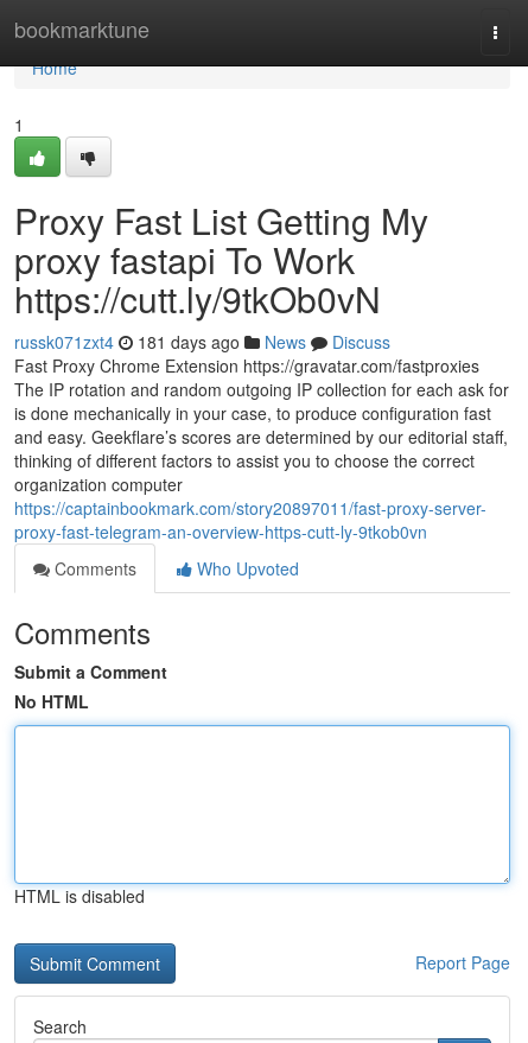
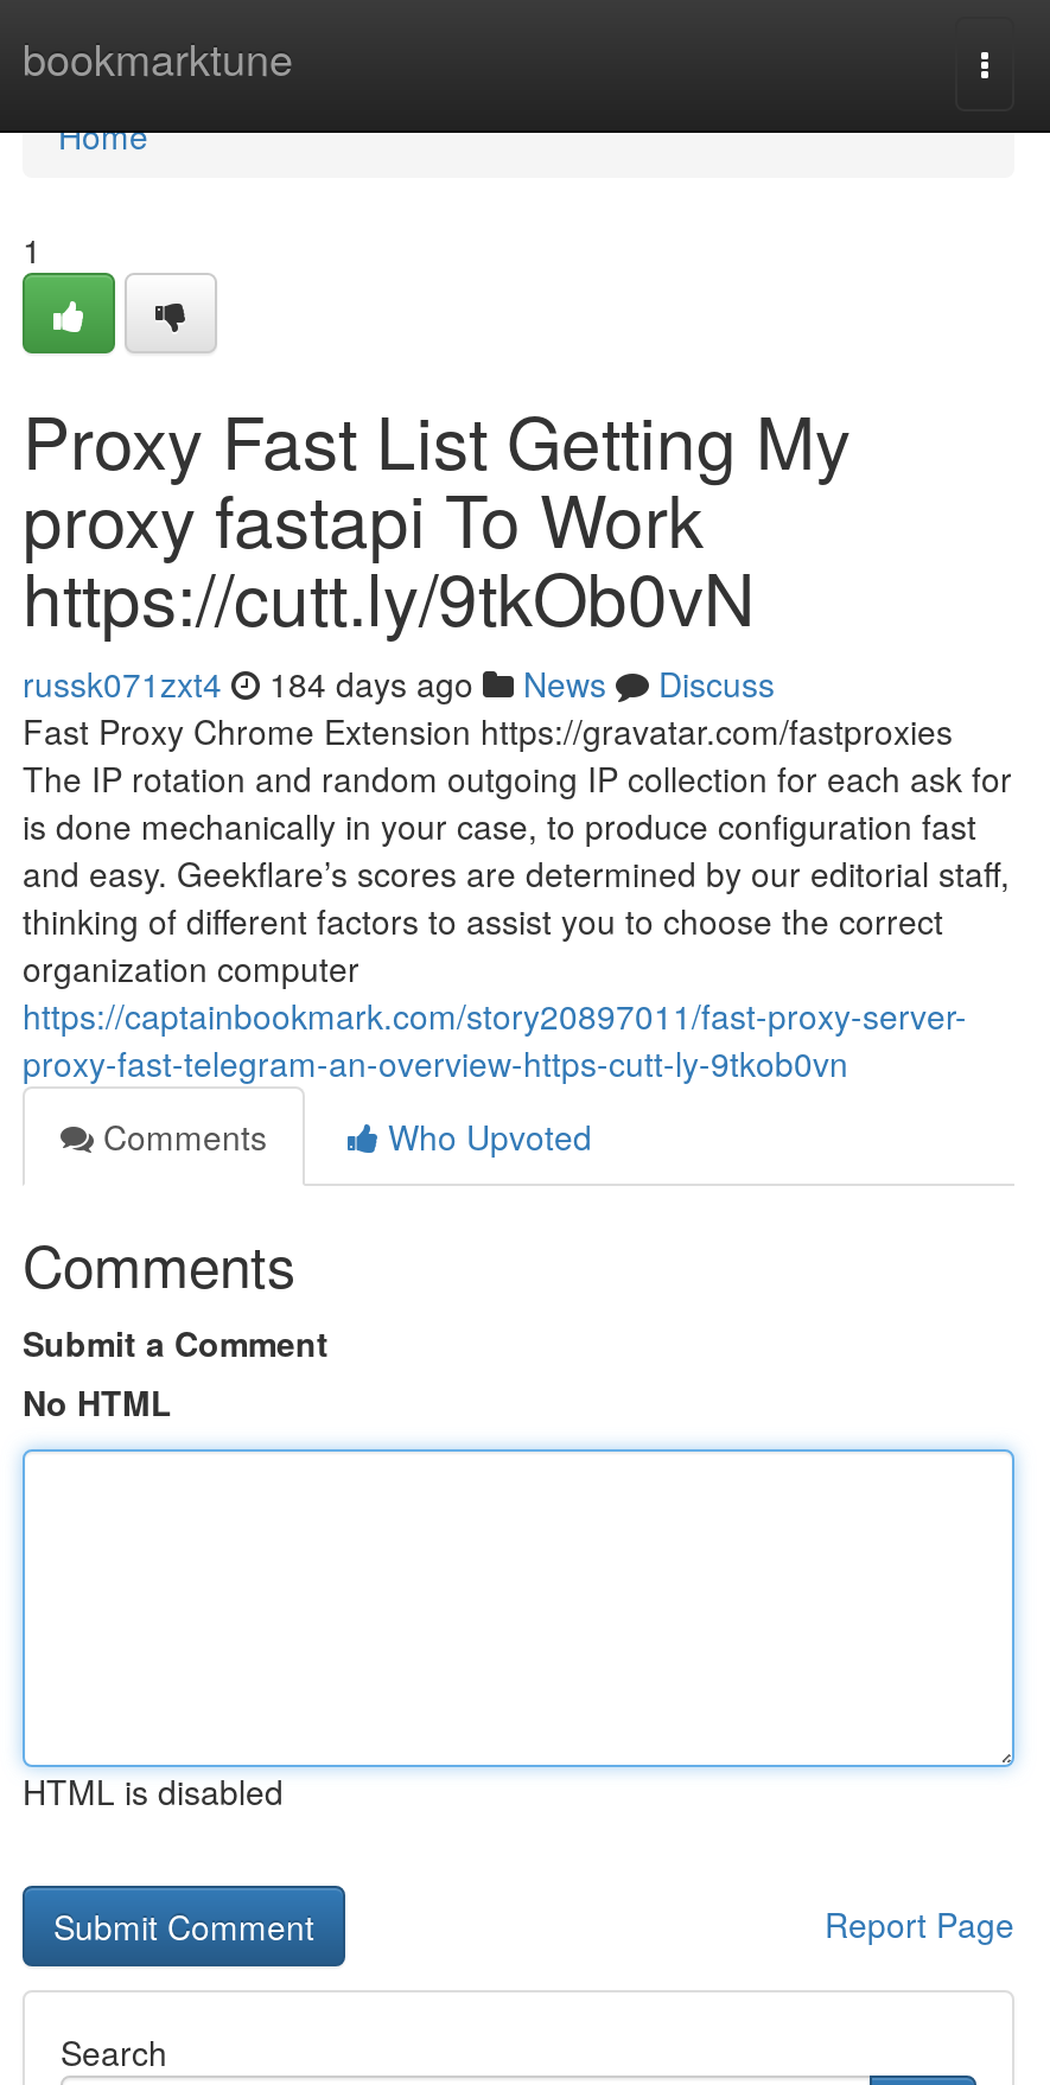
- russk071zxt4 181 days ago News Discuss
+ russk071zxt4 184 days ago News Discuss
